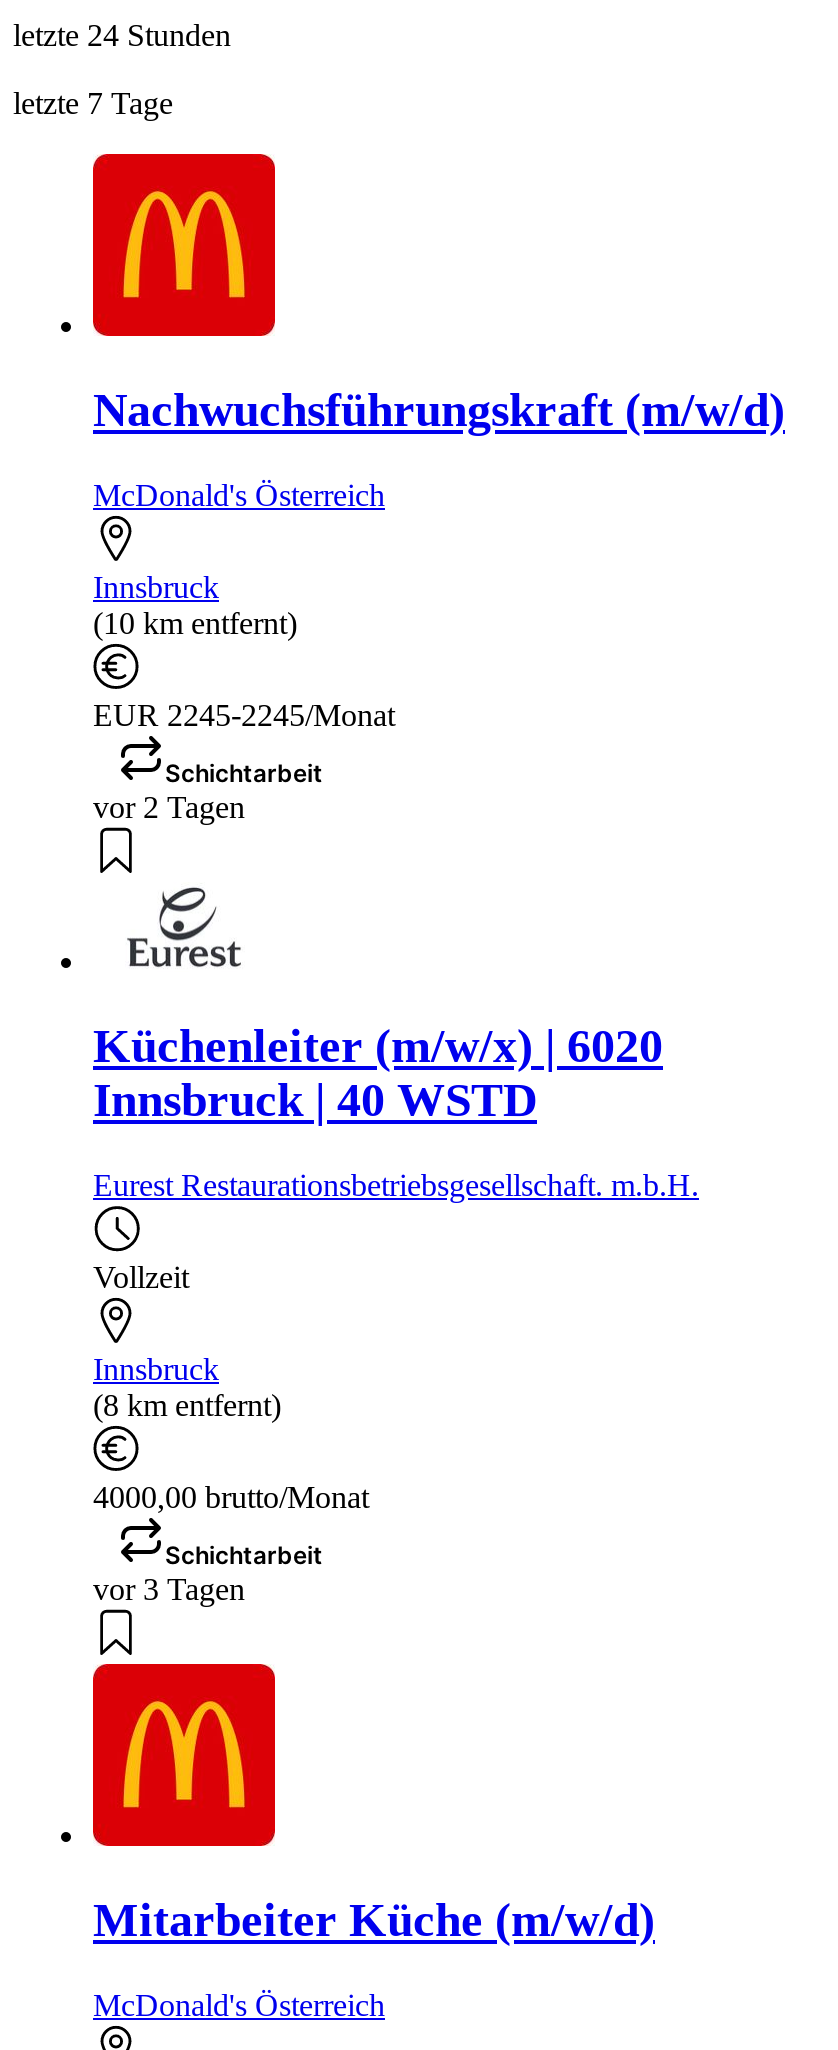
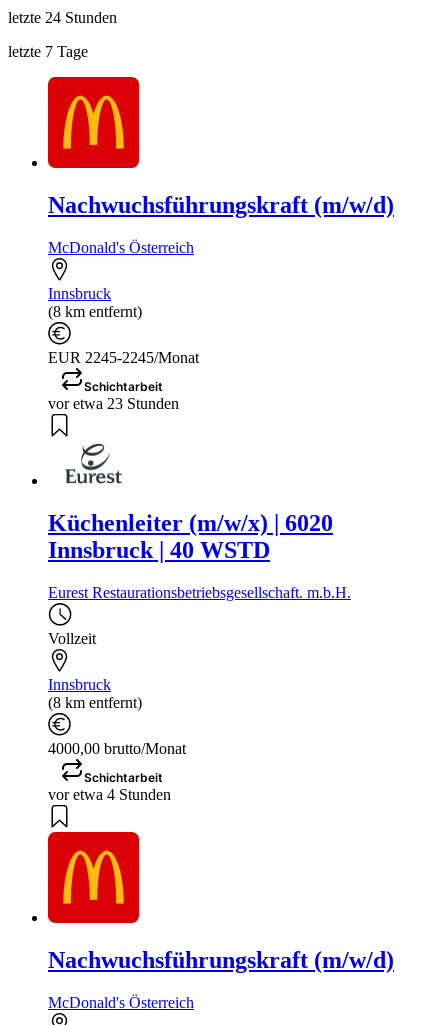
- (10 km entfernt)
+ (8 km entfernt)

- vor 2 Tagen
+ vor etwa 23 Stunden

- vor 3 Tagen
+ vor etwa 4 Stunden

- Mitarbeiter Küche (m/w/d)
+ Nachwuchsführungskraft (m/w/d)
